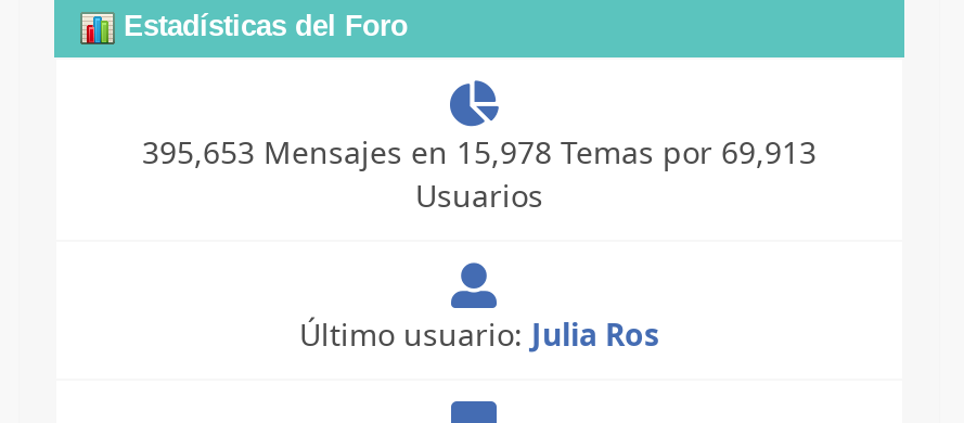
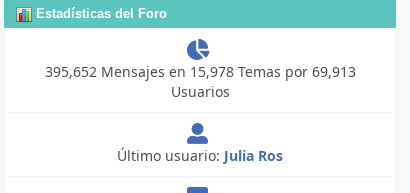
- 395,653 Mensajes en 15,978 Temas por 69,913
+ 395,652 Mensajes en 15,978 Temas por 69,913
